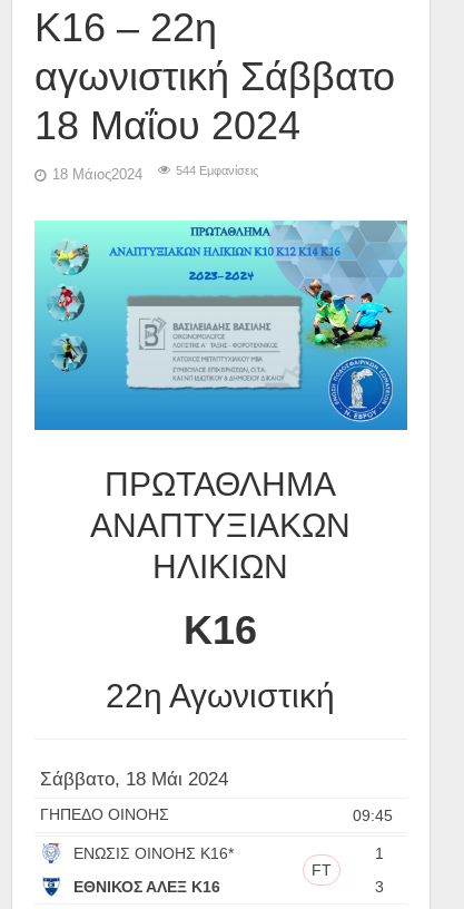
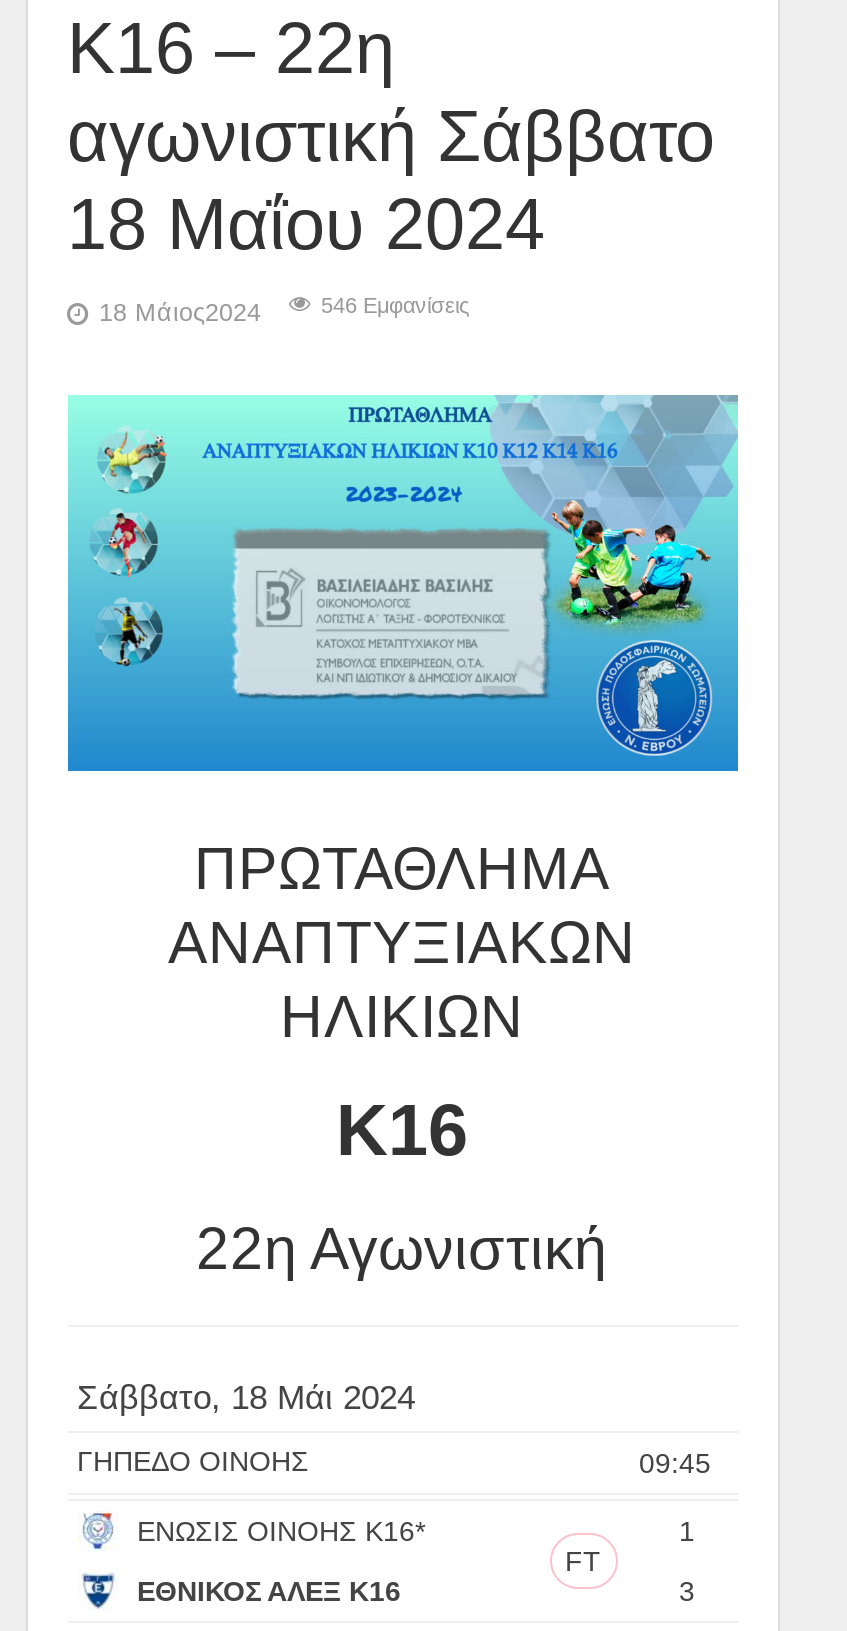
- 544 Εμφανίσεις
+ 546 Εμφανίσεις
